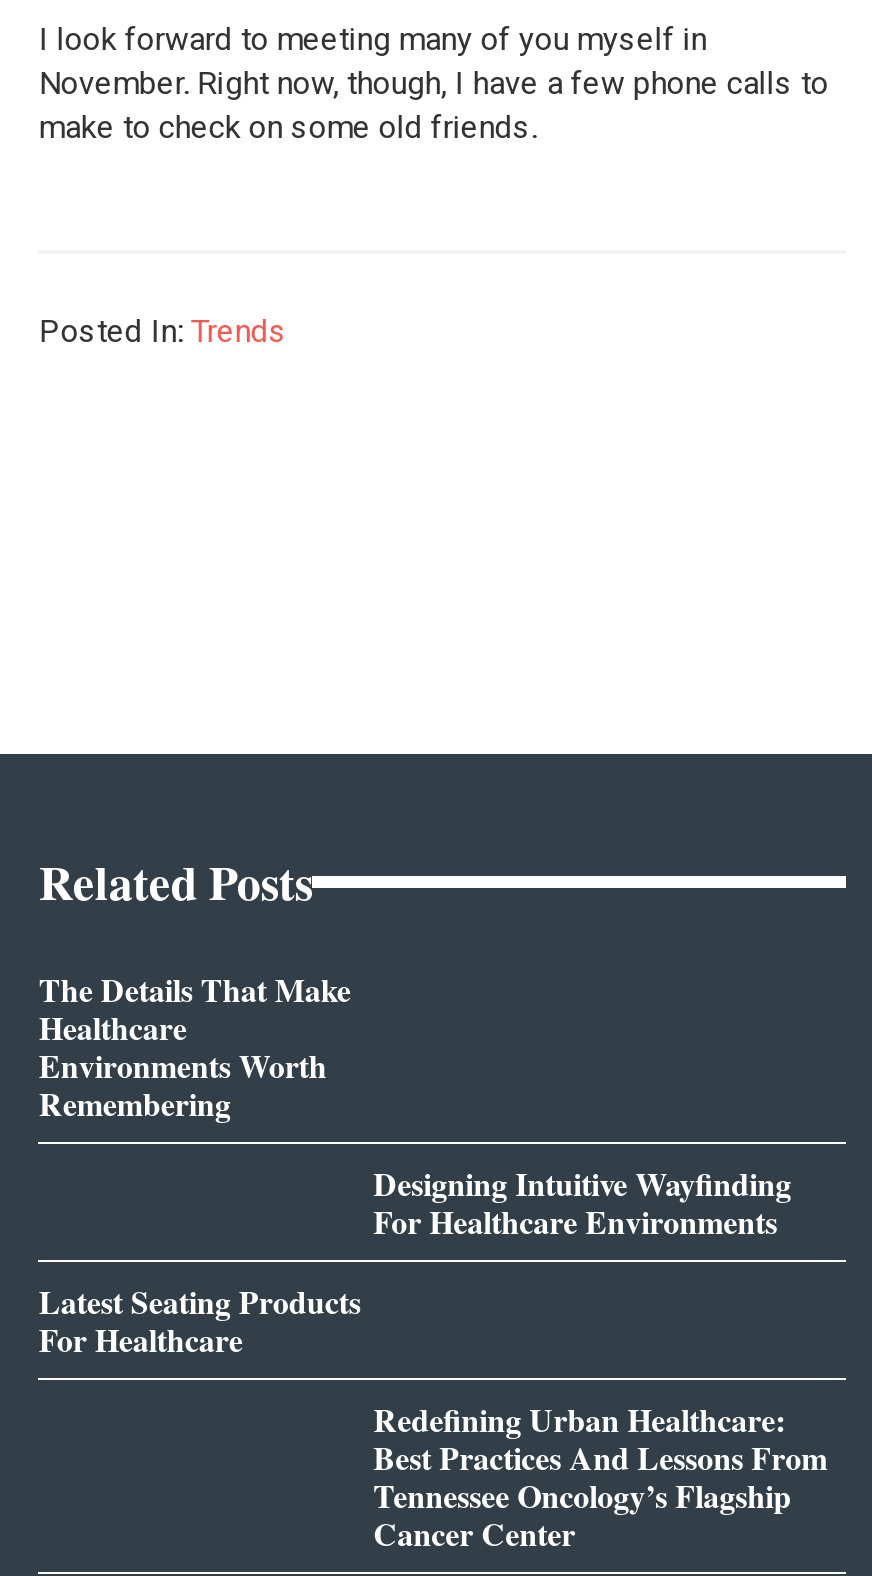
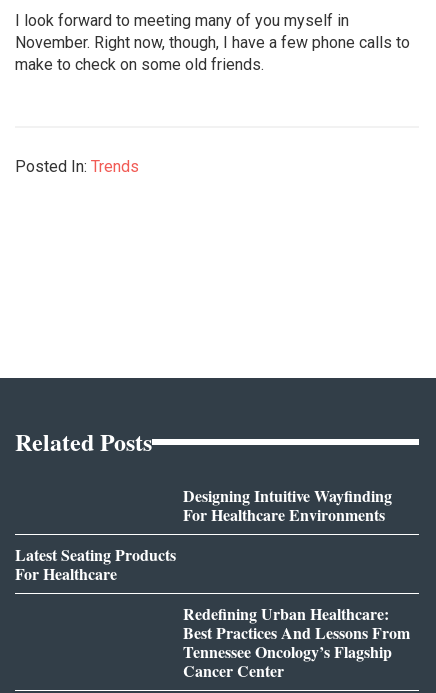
- The Details That Make
- Healthcare
- Environments Worth
- Remembering
